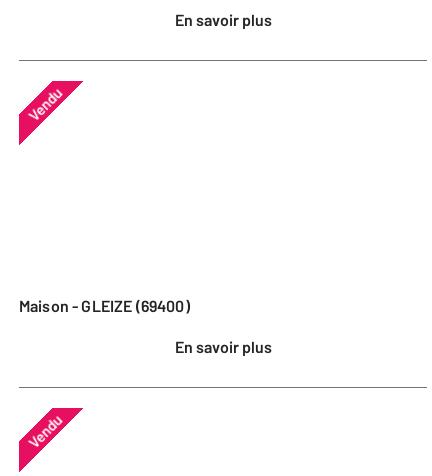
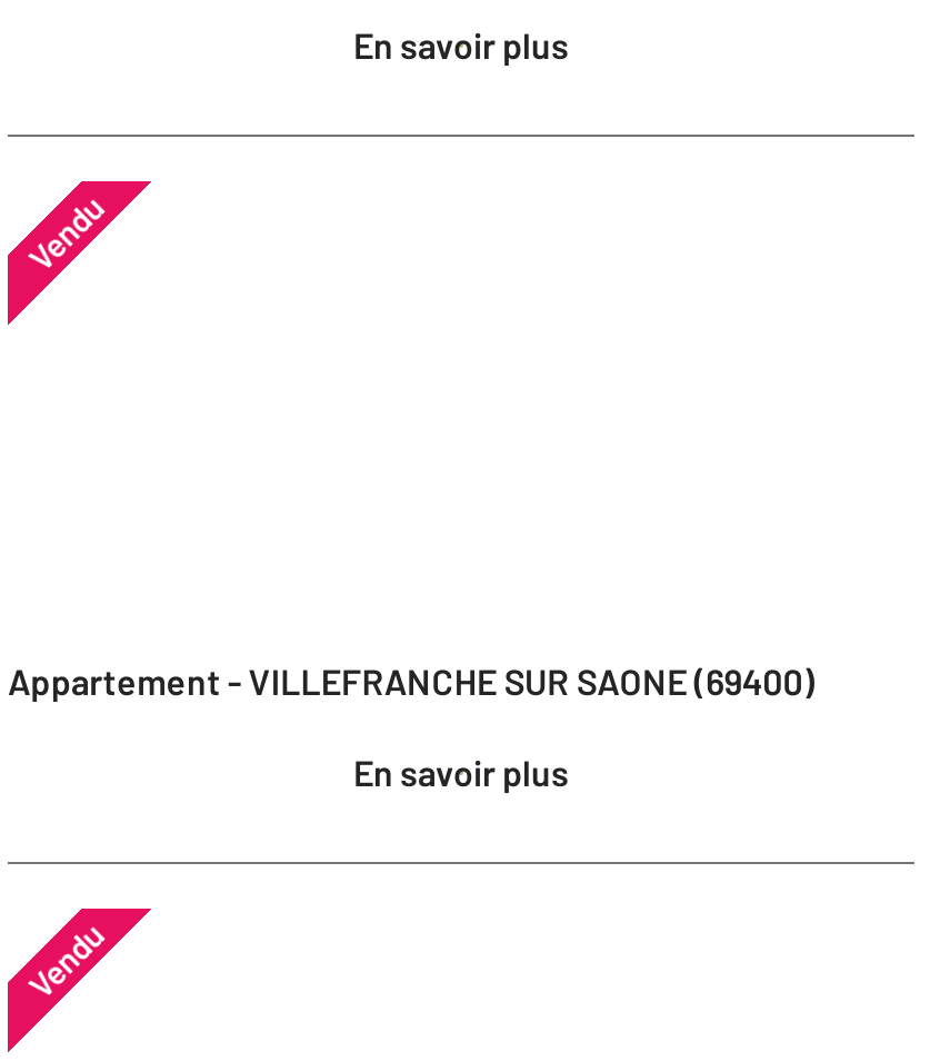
- Maison - GLEIZE (69400)
+ Appartement - VILLEFRANCHE SUR SAONE (69400)
